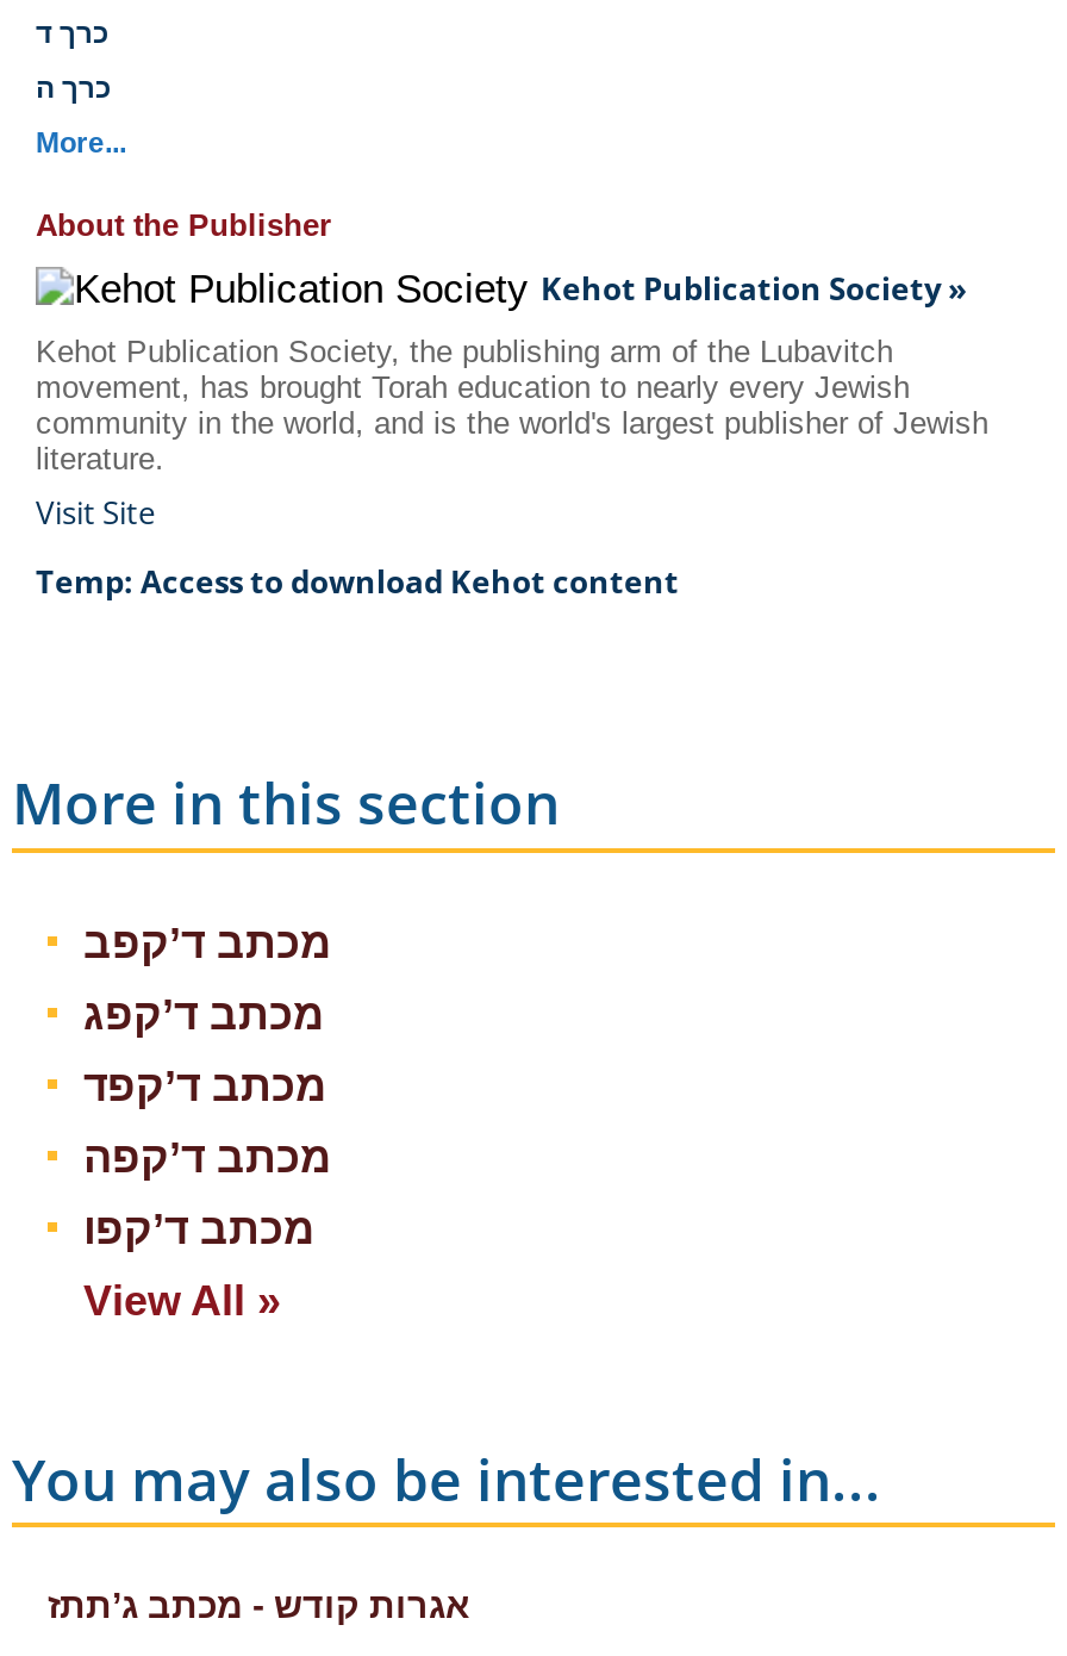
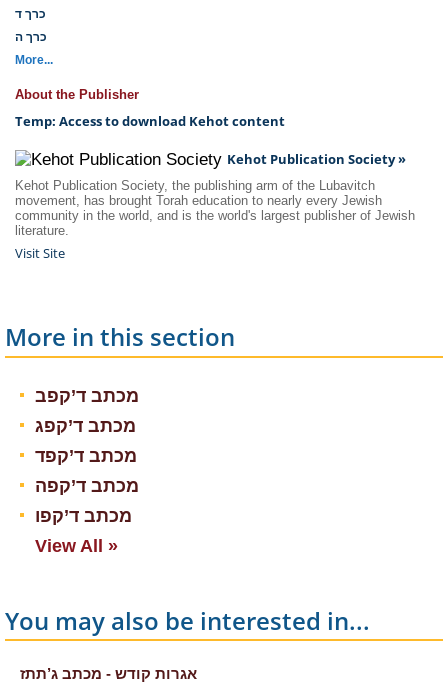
moved down: Kehot Publication Society » | Kehot Publication Society, the publishing arm of the Lubavitch | movement, has brought Torah education to nearly every Jewish | community in the world, and is the world's largest publisher of Jewish | literature. | Visit Site

moved up: Temp: Access to download Kehot content
